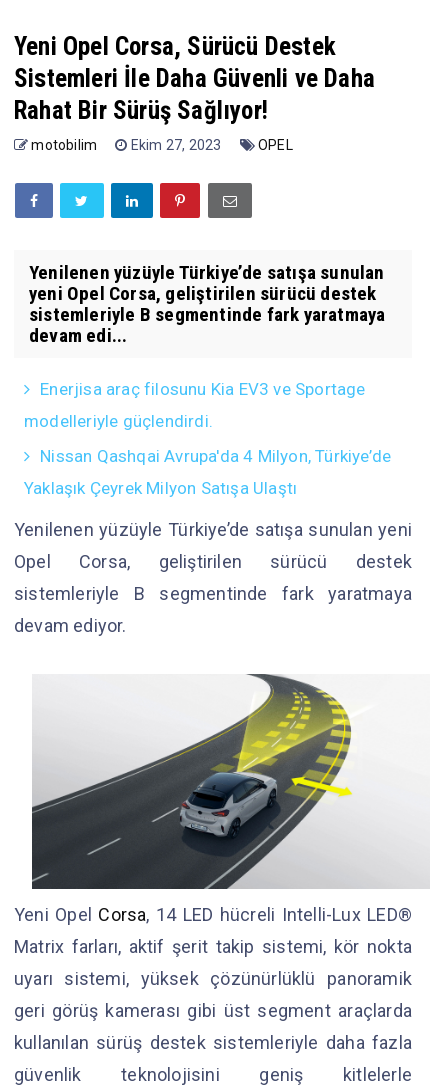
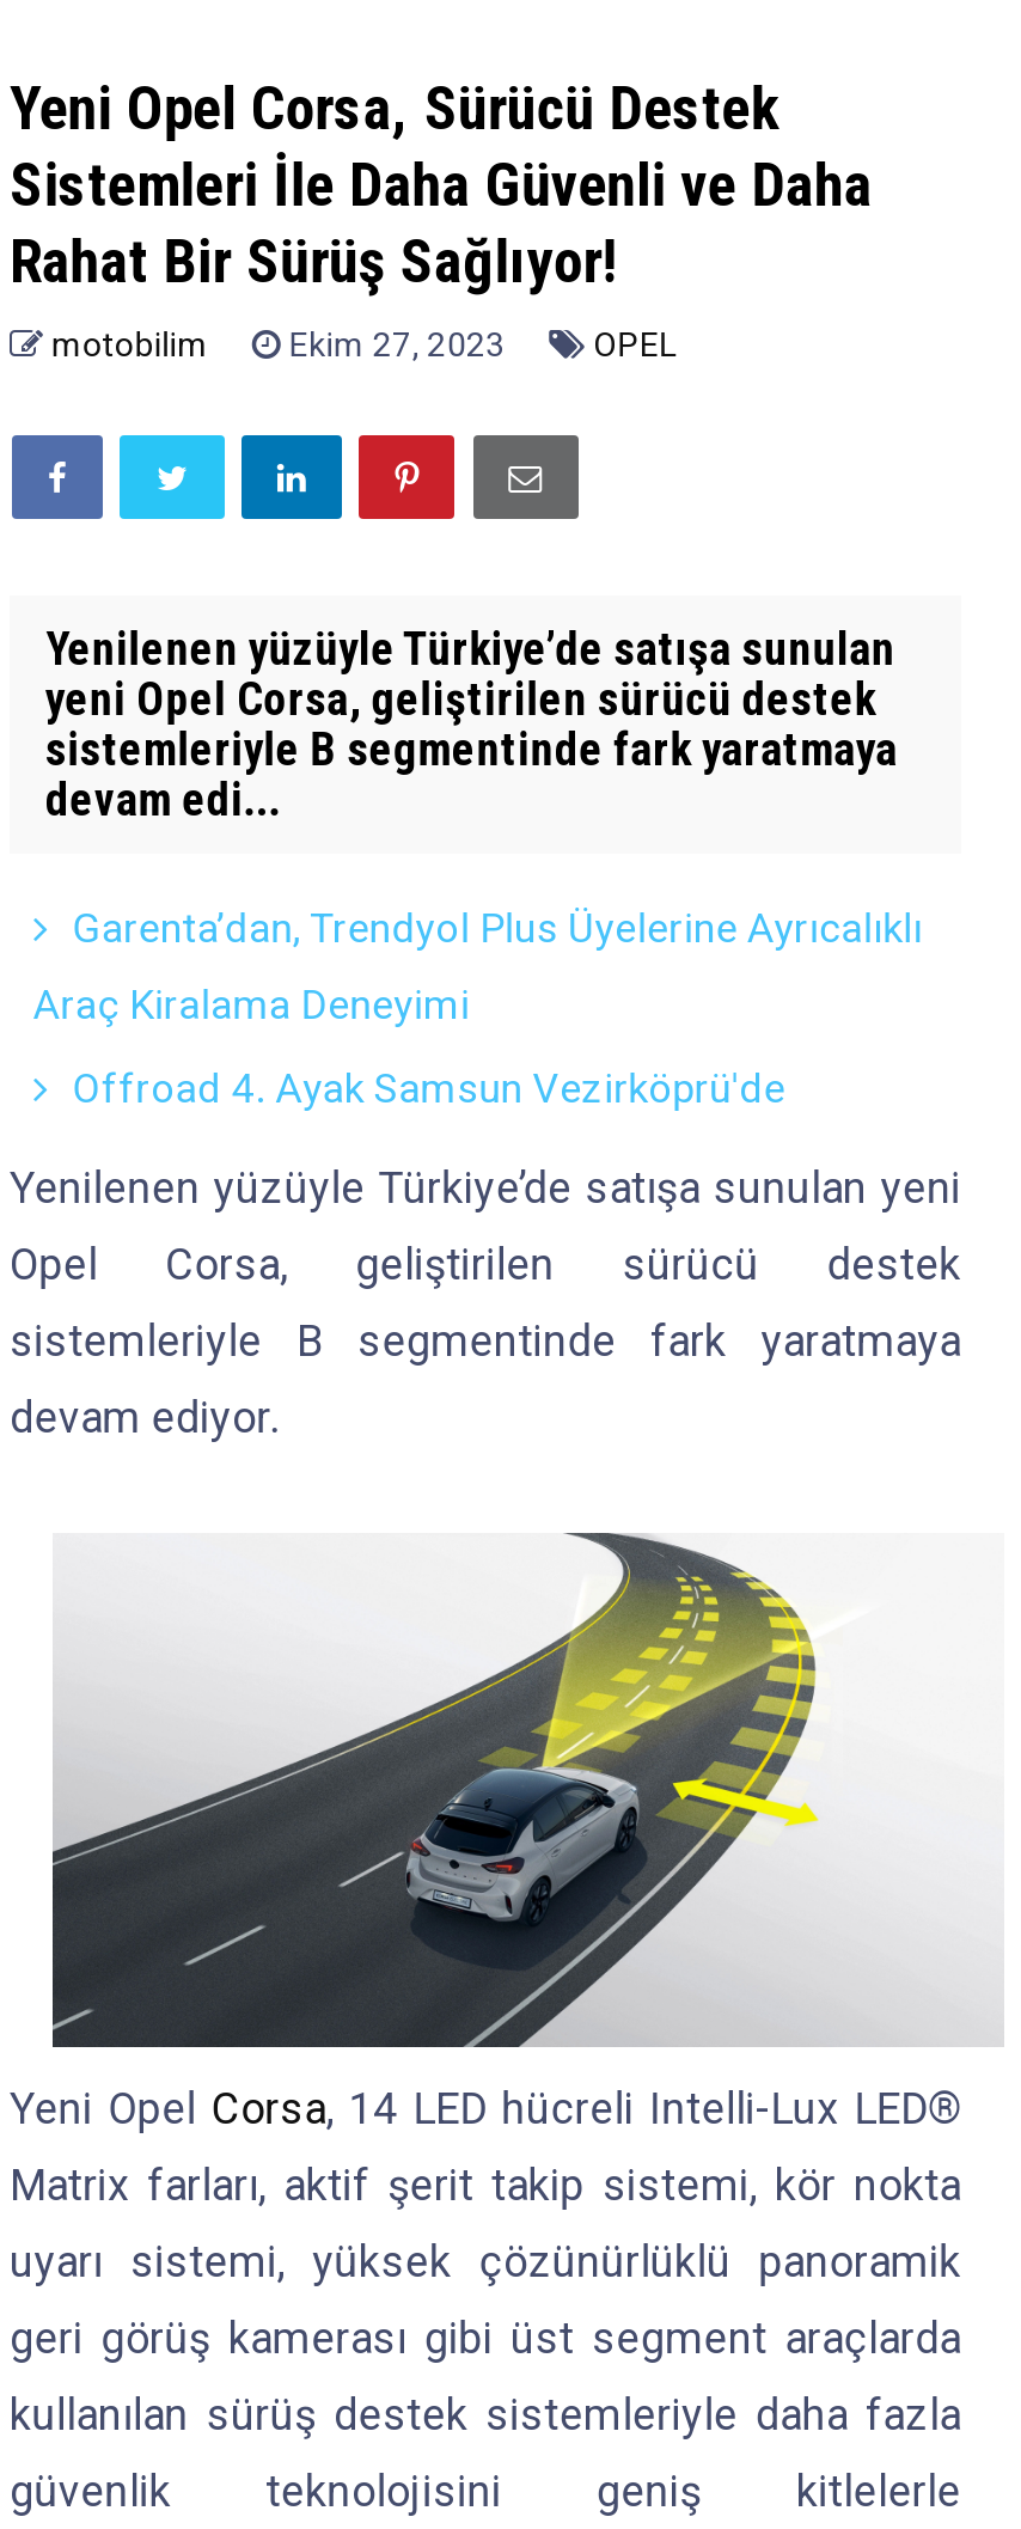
- Enerjisa araç filosunu Kia EV3 ve Sportage
- modelleriyle güçlendirdi.
- Nissan Qashqai Avrupa'da 4 Milyon, Türkiye’de
- Yaklaşık Çeyrek Milyon Satışa Ulaştı
+ Garenta’dan, Trendyol Plus Üyelerine Ayrıcalıklı
+ Araç Kiralama Deneyimi
+ Offroad 4. Ayak Samsun Vezirköprü'de
